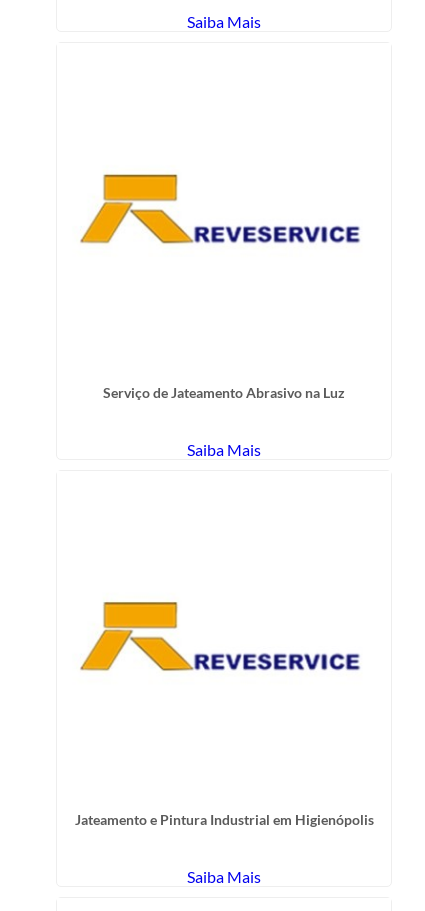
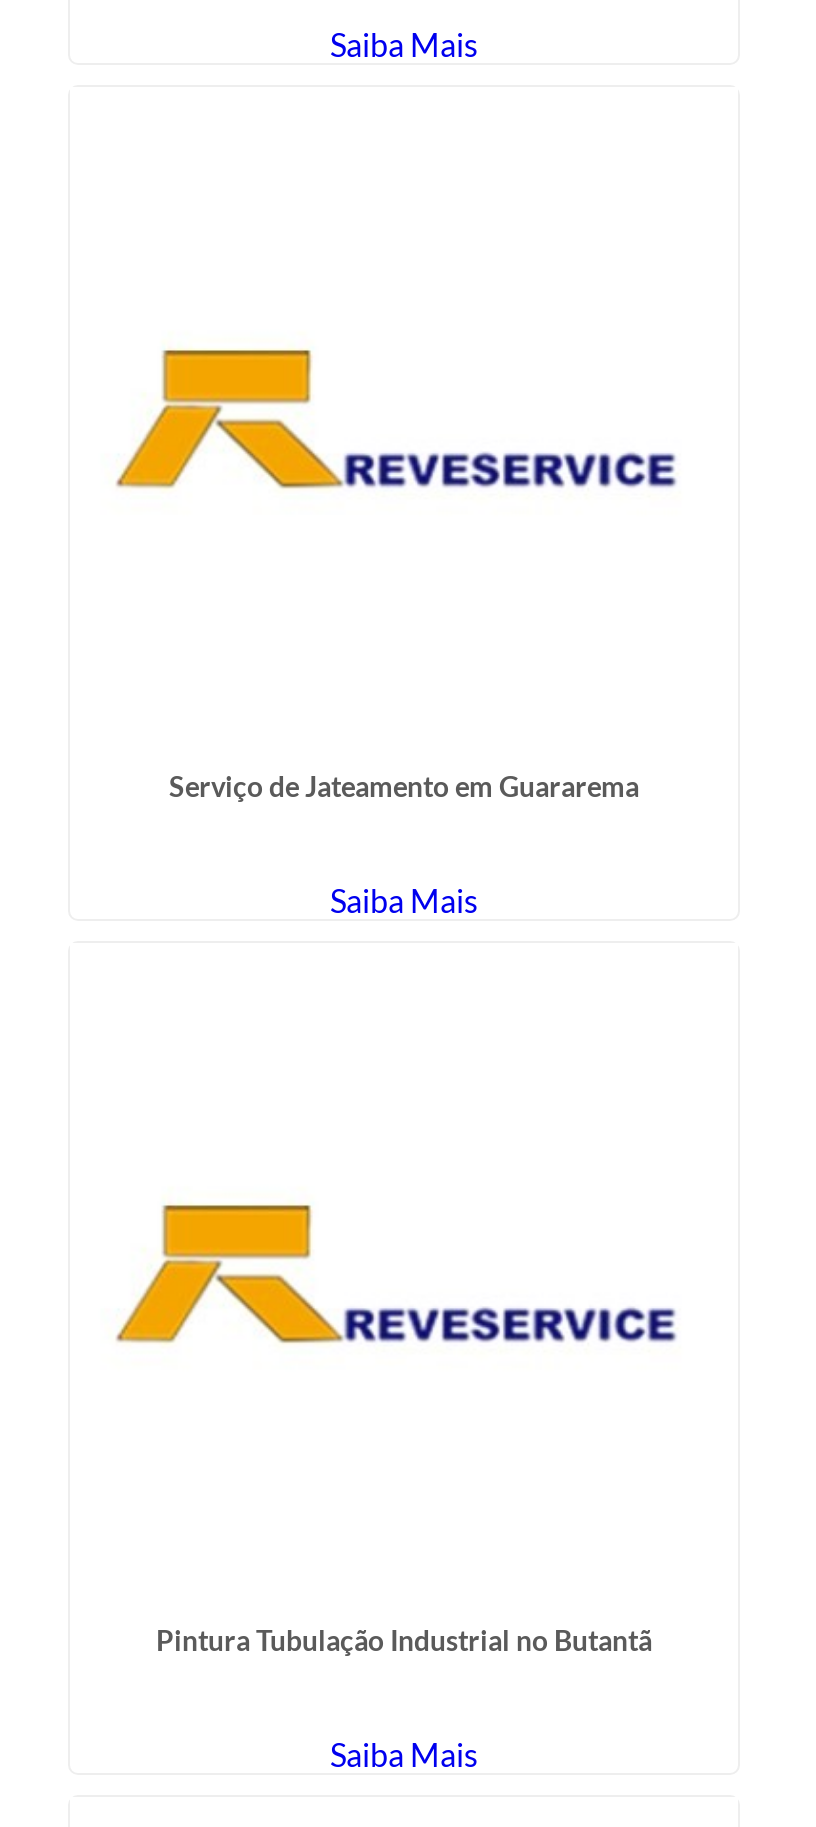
- Serviço de Jateamento Abrasivo na Luz
+ Serviço de Jateamento em Guararema

- Jateamento e Pintura Industrial em Higienópolis
+ Pintura Tubulação Industrial no Butantã
